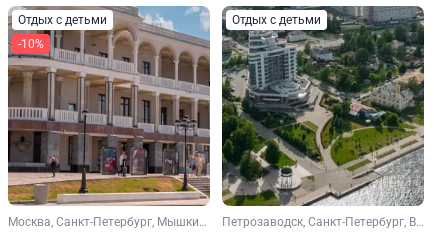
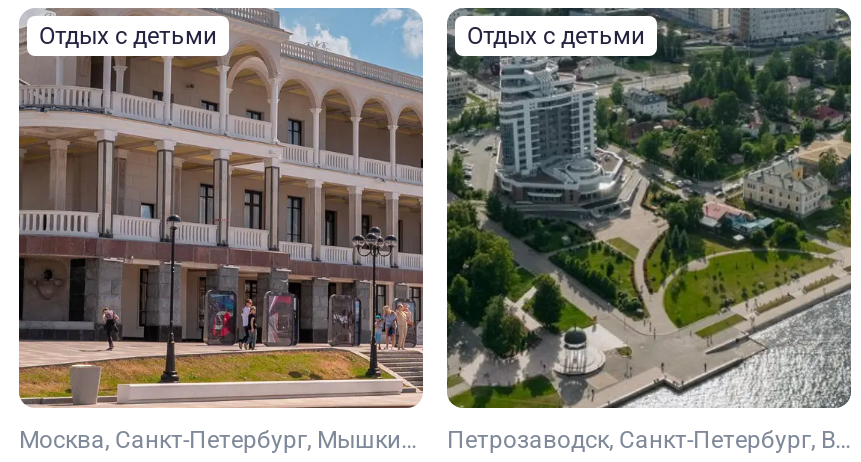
- -10%
